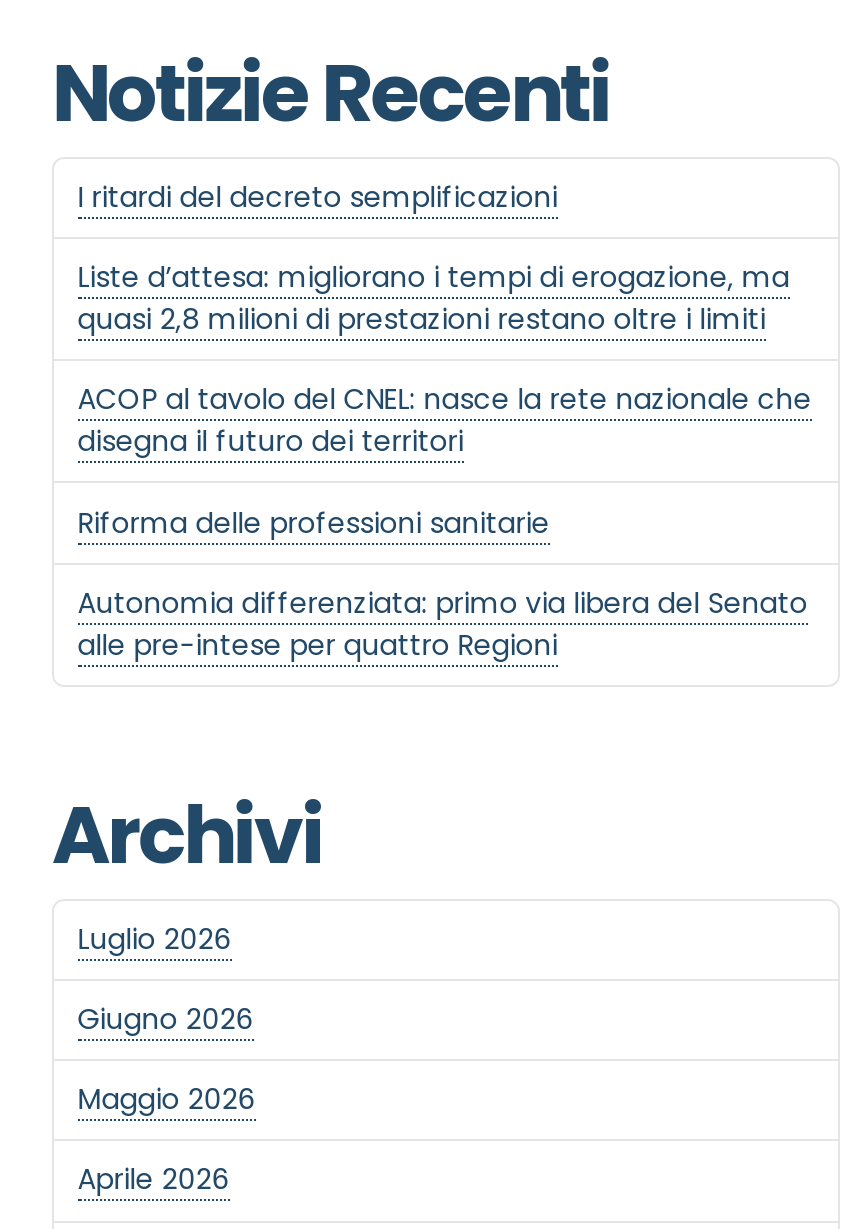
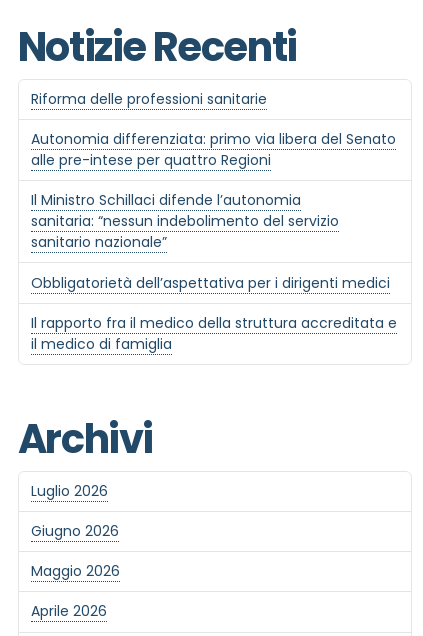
- I ritardi del decreto semplificazioni
- Liste d’attesa: migliorano i tempi di erogazione, ma
- quasi 2,8 milioni di prestazioni restano oltre i limiti
- ACOP al tavolo del CNEL: nasce la rete nazionale che
- disegna il futuro dei territori

moved up: Riforma delle professioni sanitarie | Autonomia differenziata: primo via libera del Senato | alle pre-intese per quattro Regioni

+ Il Ministro Schillaci difende l’autonomia
+ sanitaria: “nessun indebolimento del servizio
+ sanitario nazionale”
+ Obbligatorietà dell’aspettativa per i dirigenti medici
+ Il rapporto fra il medico della struttura accreditata e
+ il medico di famiglia
